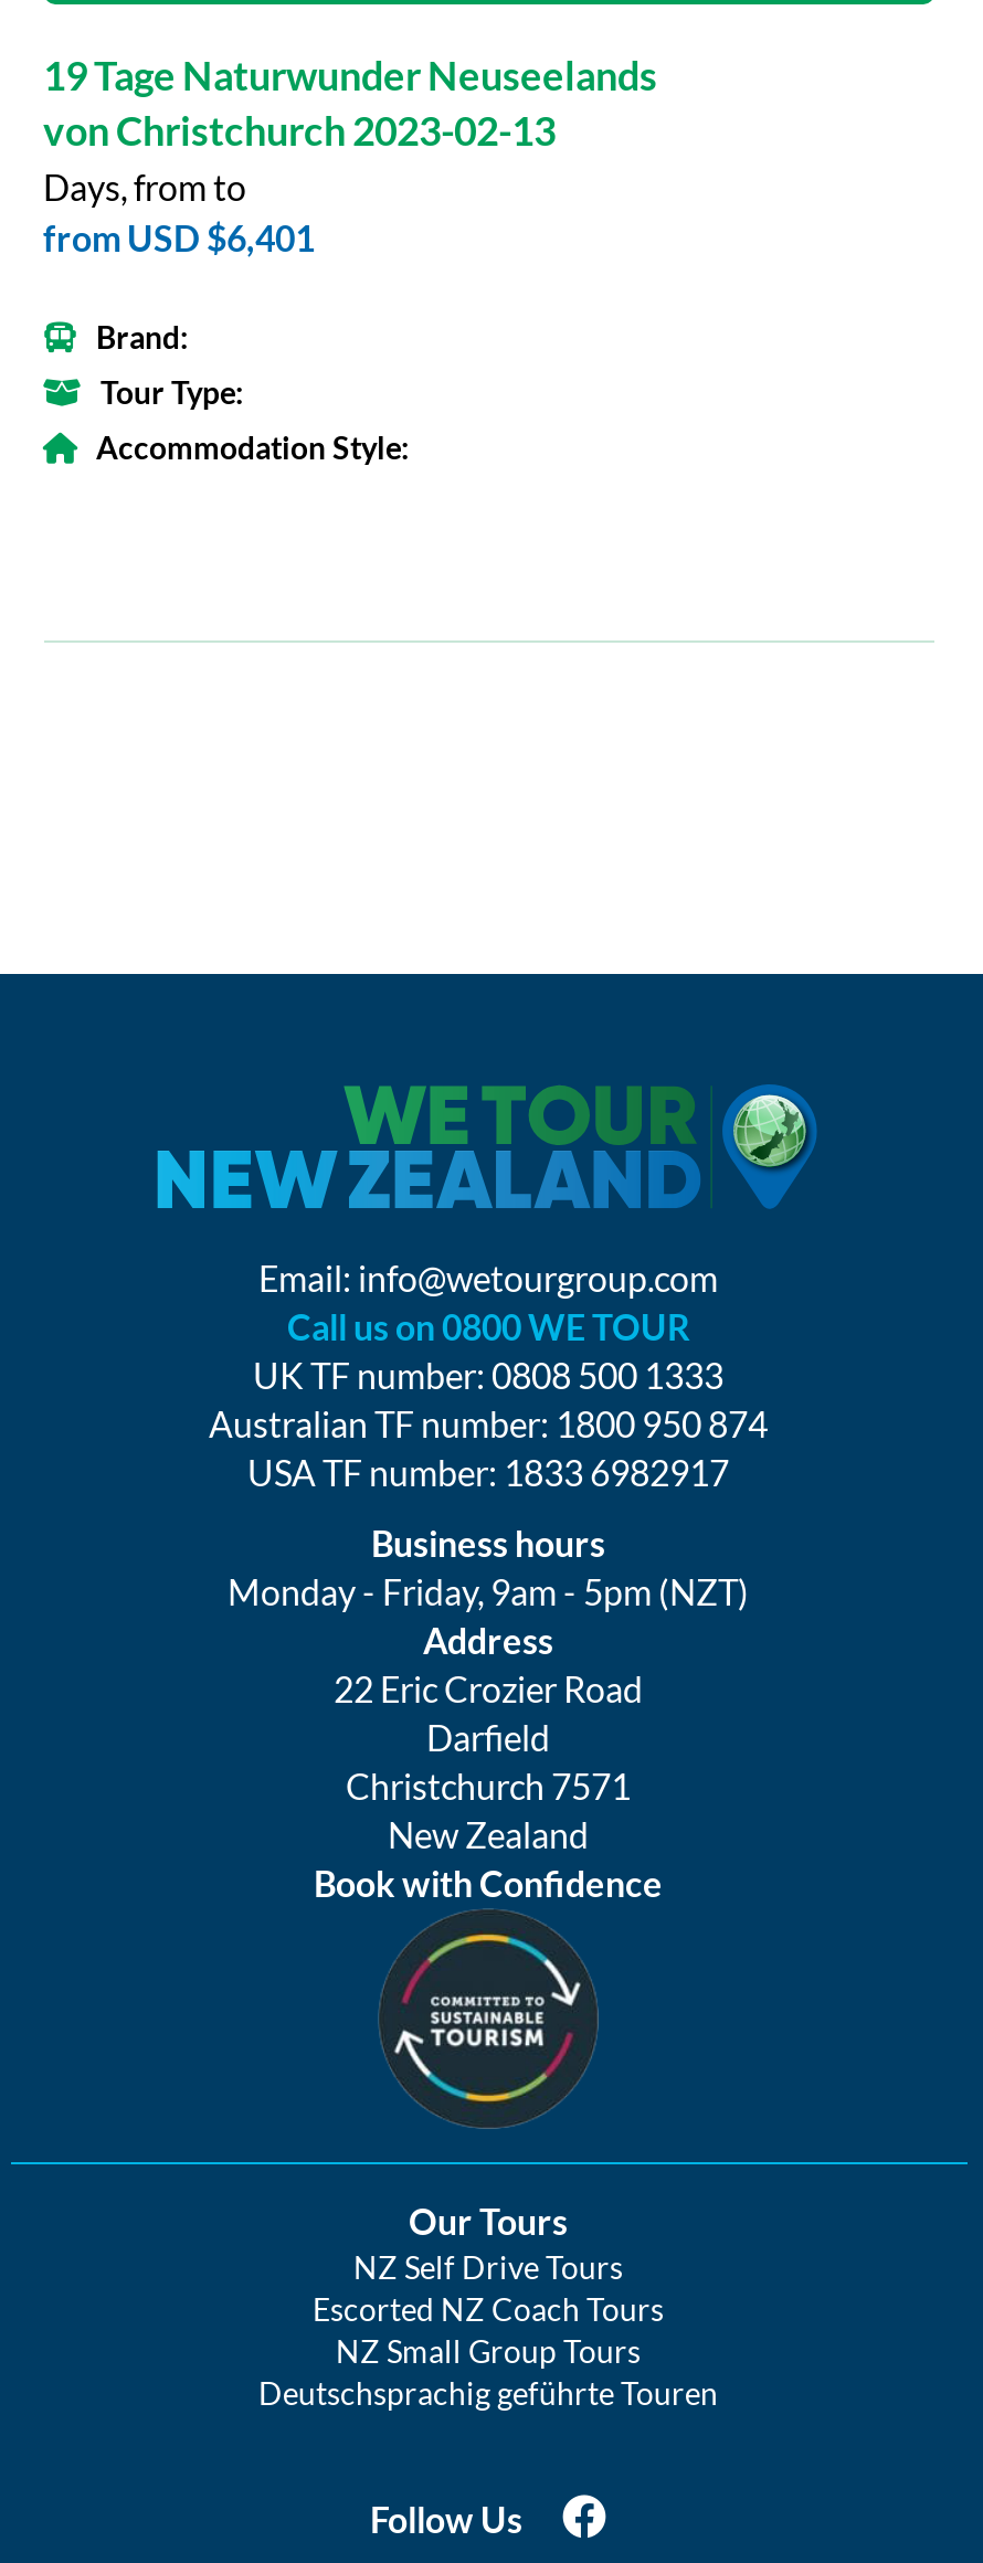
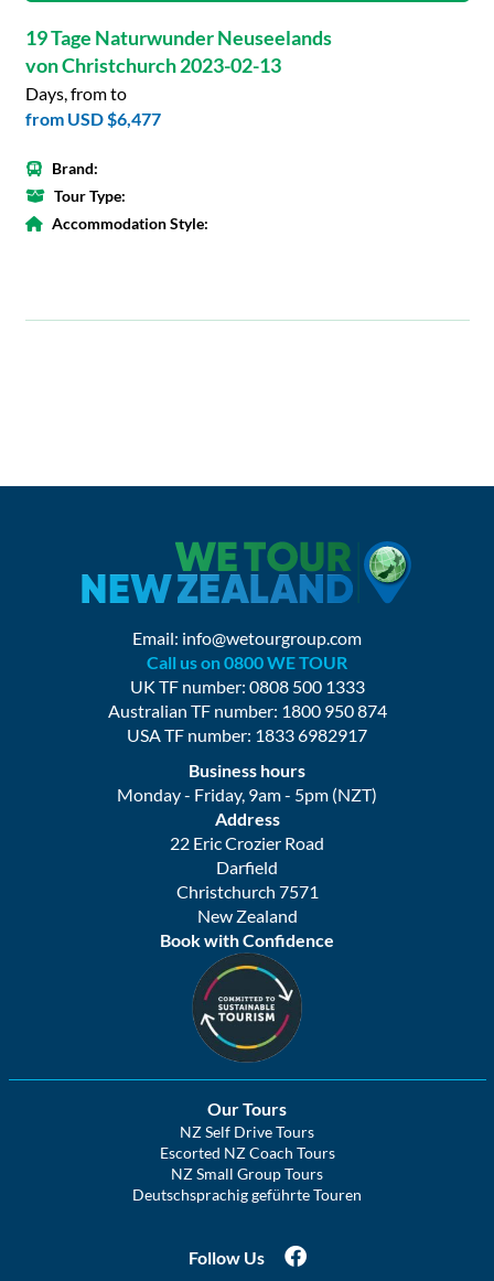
- from USD $6,401
+ from USD $6,477
